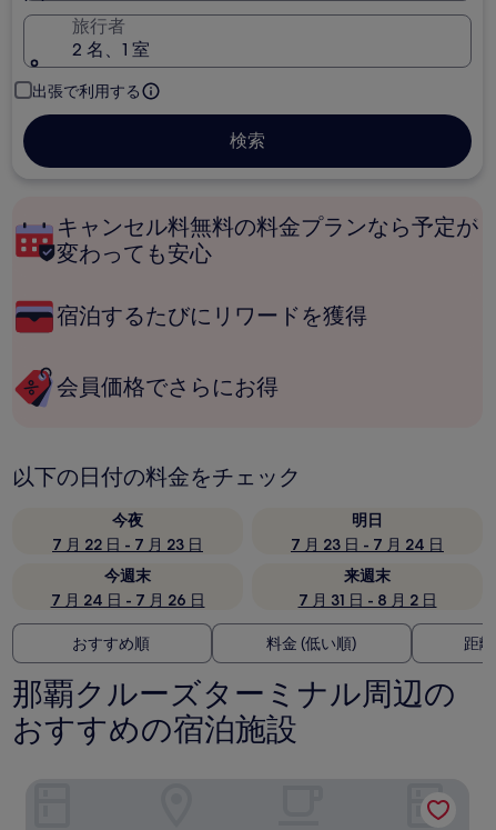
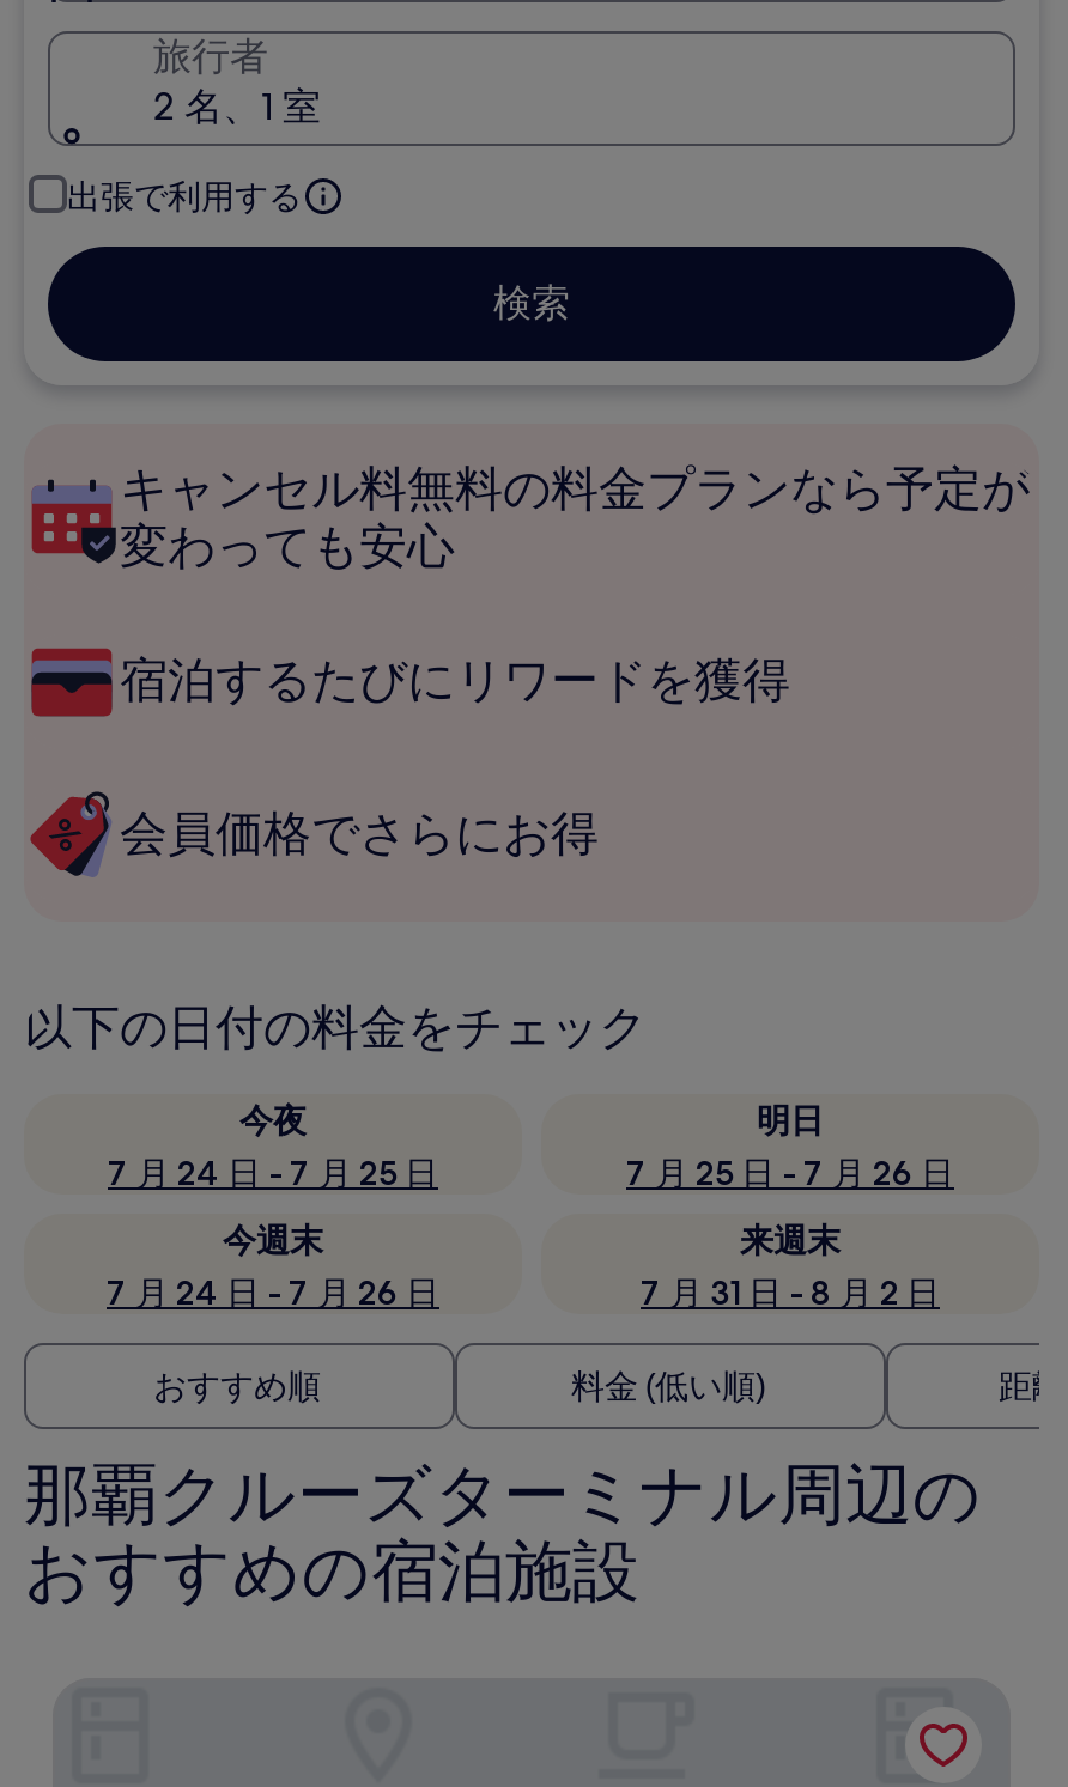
- 7 月 22 日 - 7 月 23 日
+ 7 月 24 日 - 7 月 25 日

- 7 月 23 日 - 7 月 24 日
+ 7 月 25 日 - 7 月 26 日
